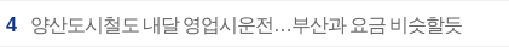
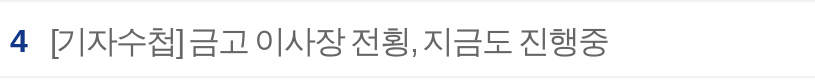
- 양산도시철도 내달 영업시운전…부산과 요금 비슷할듯
+ [기자수첩] 금고 이사장 전횡, 지금도 진행중
